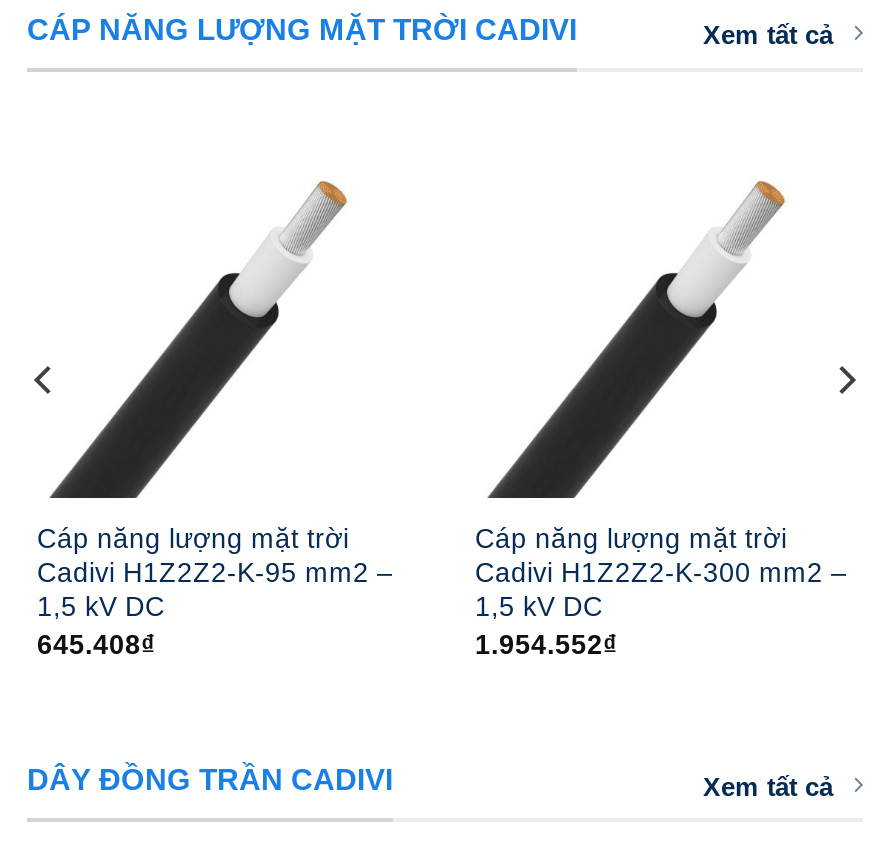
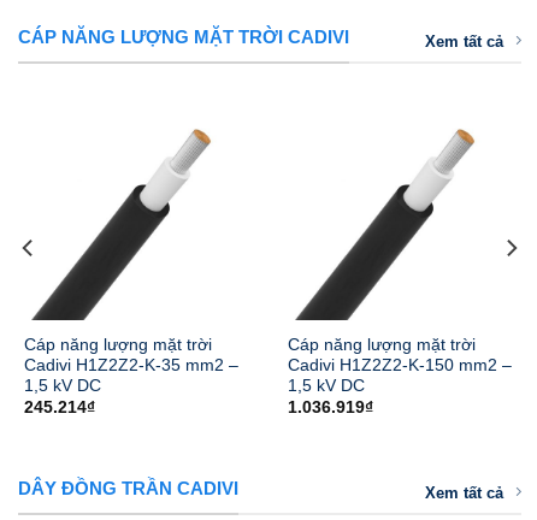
- Cadivi H1Z2Z2-K-95 mm2 –
+ Cadivi H1Z2Z2-K-35 mm2 –

- Cadivi H1Z2Z2-K-300 mm2 –
+ Cadivi H1Z2Z2-K-150 mm2 –

- 645.408₫
+ 245.214₫

- 1.954.552₫
+ 1.036.919₫
